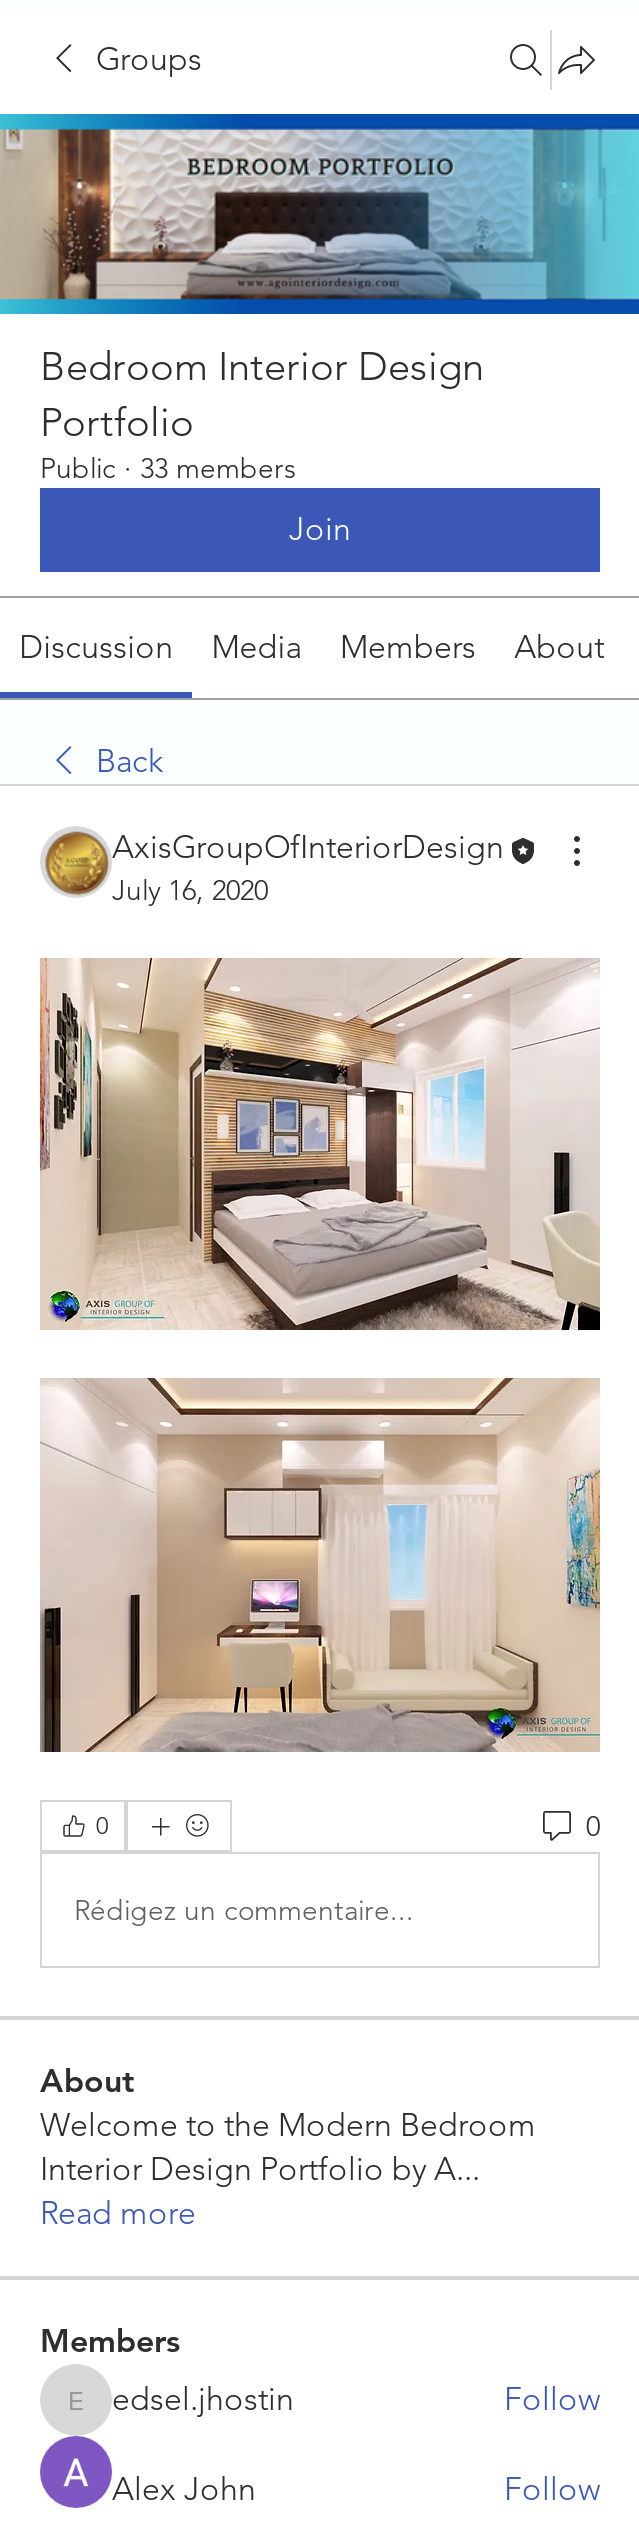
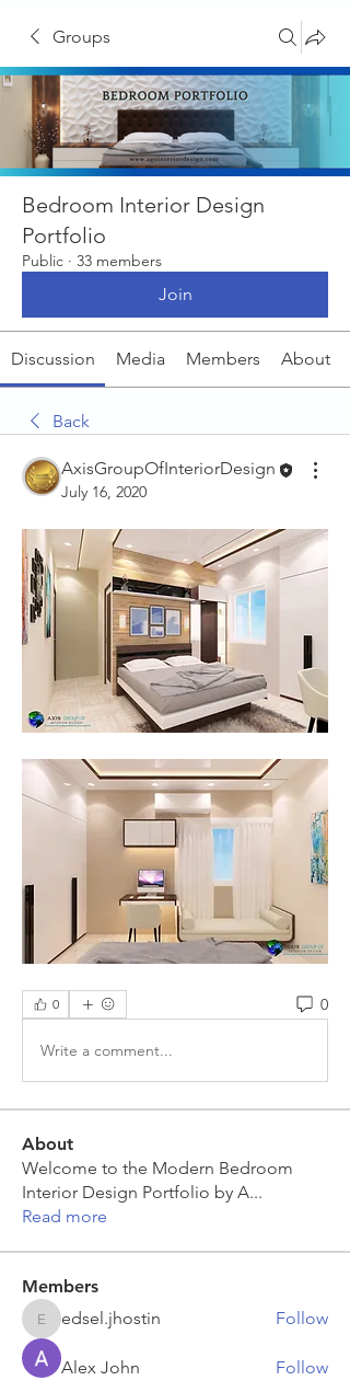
- Rédigez un commentaire...
+ Write a comment...
